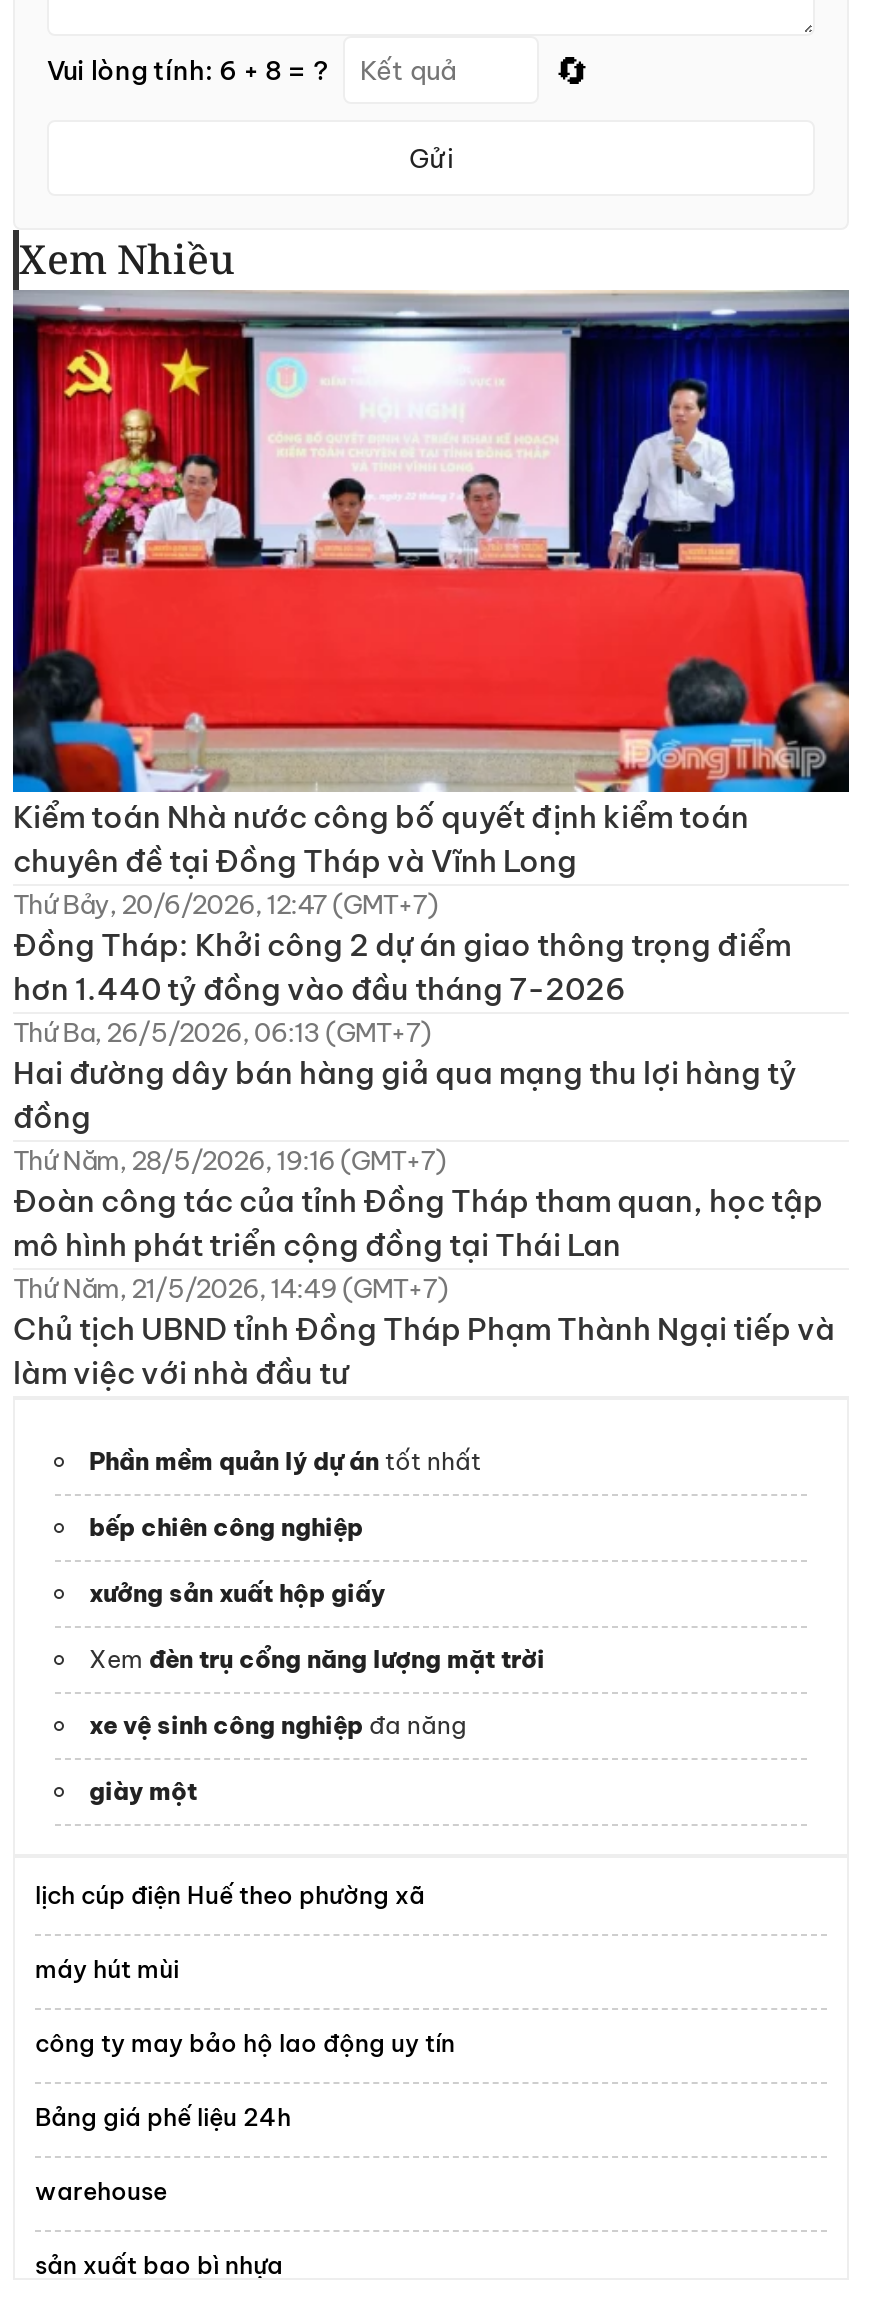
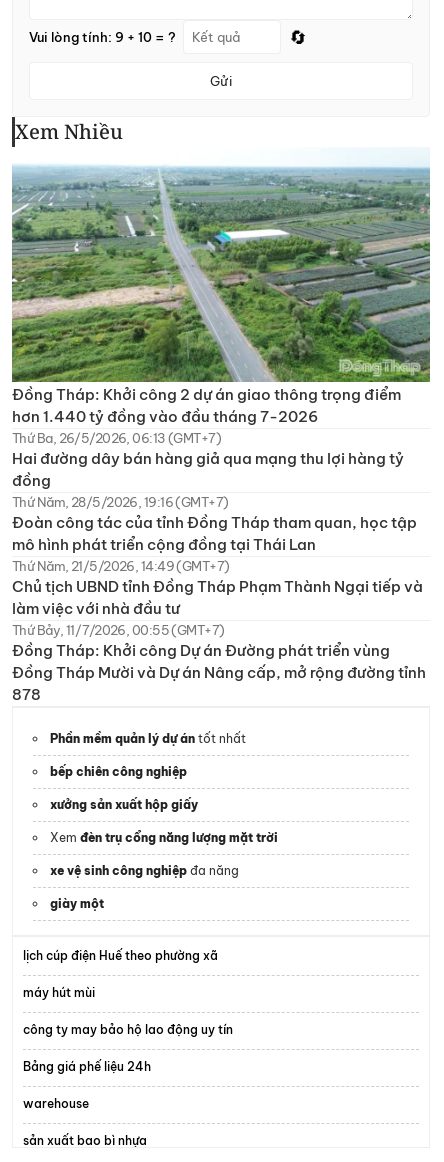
- Vui lòng tính: 6 + 8 = ?
+ Vui lòng tính: 9 + 10 = ?

- [image]
+ [image]

- Kiểm toán Nhà nước công bố quyết định kiểm toán
- chuyên đề tại Đồng Tháp và Vĩnh Long
- Thứ Bảy, 20/6/2026, 12:47 (GMT+7)

moved up: Đồng Tháp: Khởi công 2 dự án giao thông trọng điểm | hơn 1.440 tỷ đồng vào đầu tháng 7-2026 | Thứ Ba, 26/5/2026, 06:13 (GMT+7) | ... | Chủ tịch UBND tỉnh Đồng Tháp Phạm Thành Ngại tiếp và | làm việc với nhà đầu tư

+ Thứ Bảy, 11/7/2026, 00:55 (GMT+7)
+ Đồng Tháp: Khởi công Dự án Đường phát triển vùng
+ Đồng Tháp Mười và Dự án Nâng cấp, mở rộng đường tỉnh
+ 878
